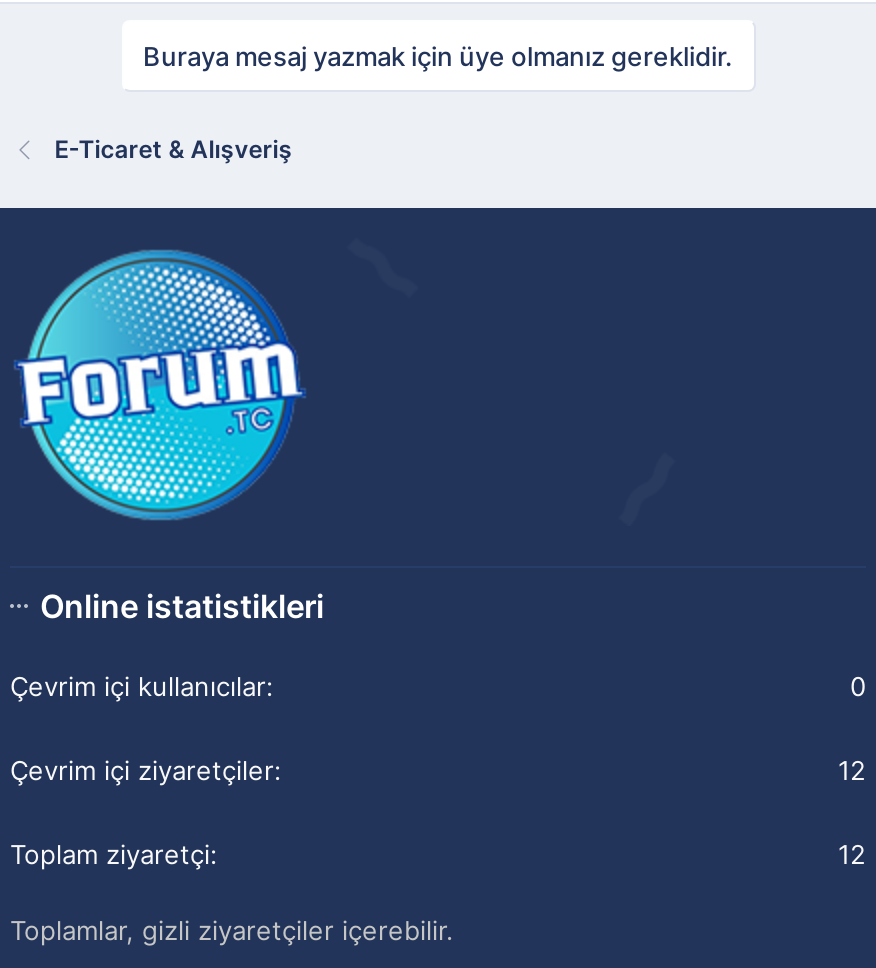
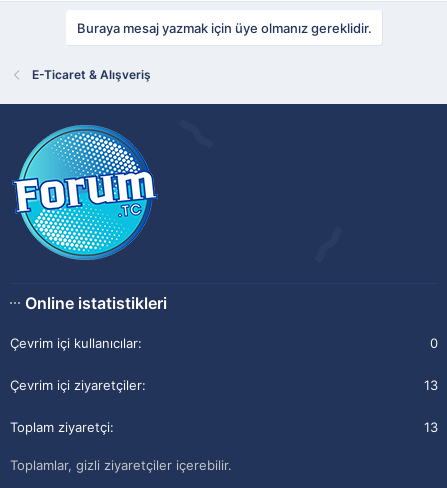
- 12
+ 13

- 12
+ 13
